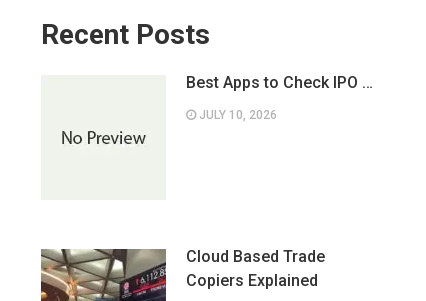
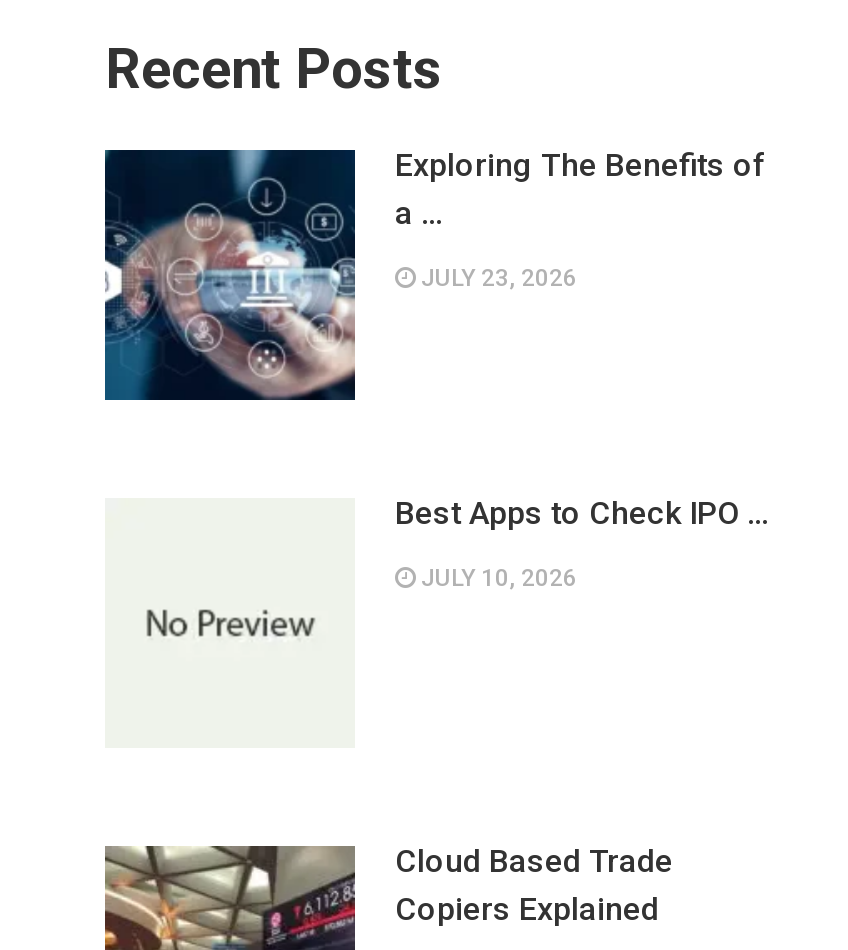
+ [image]
+ Exploring The Benefits of
+ a …
+ JULY 23, 2026
